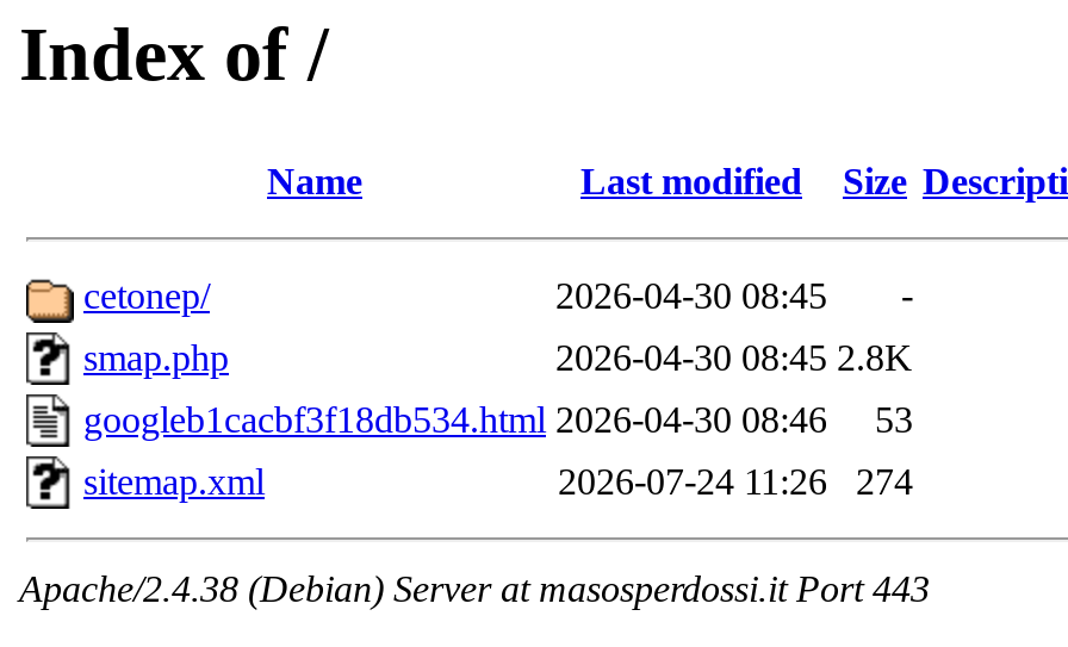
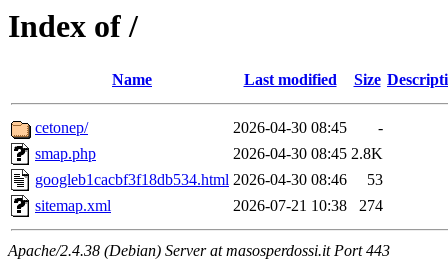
- 2026-07-24 11:26 274
+ 2026-07-21 10:38 274
